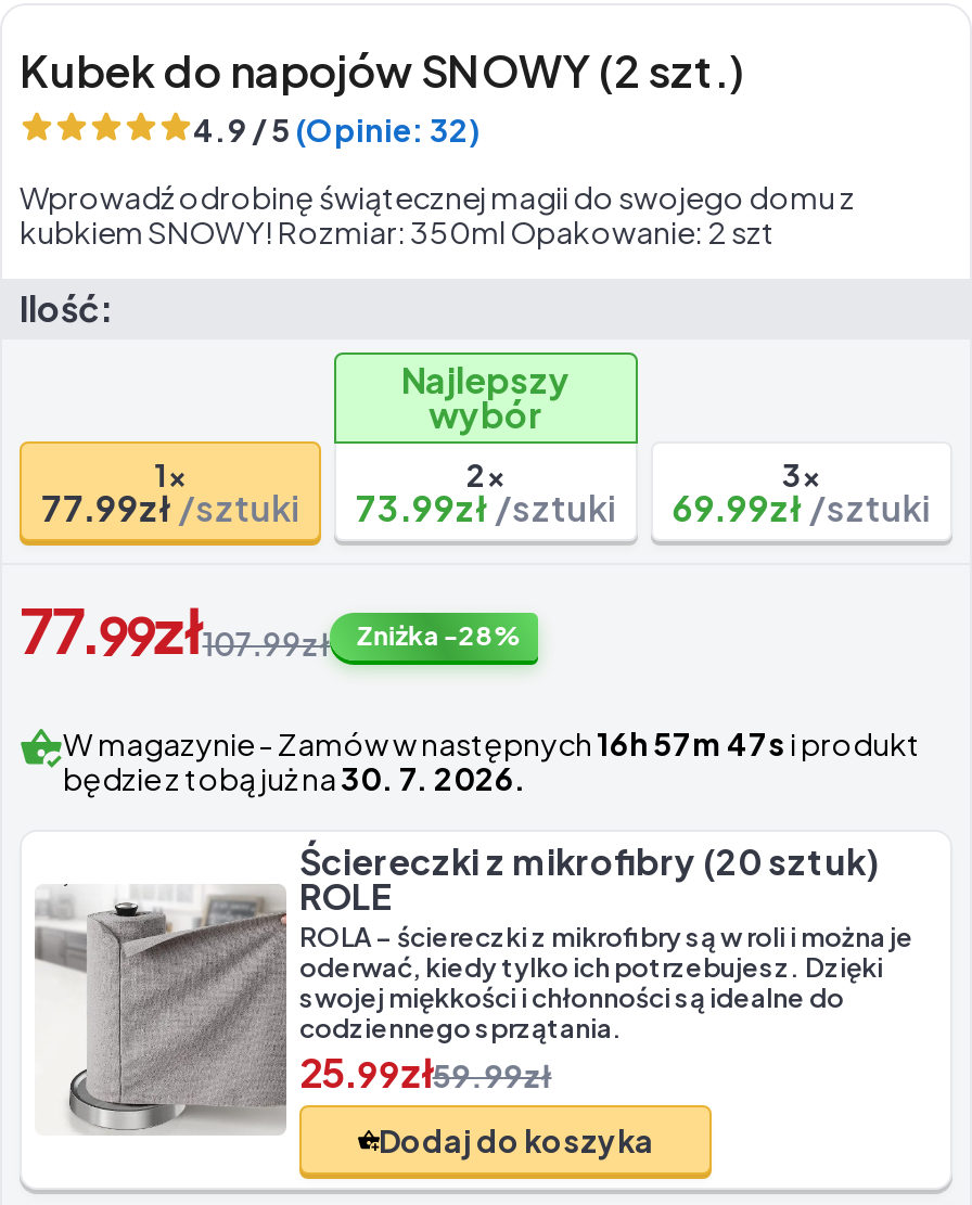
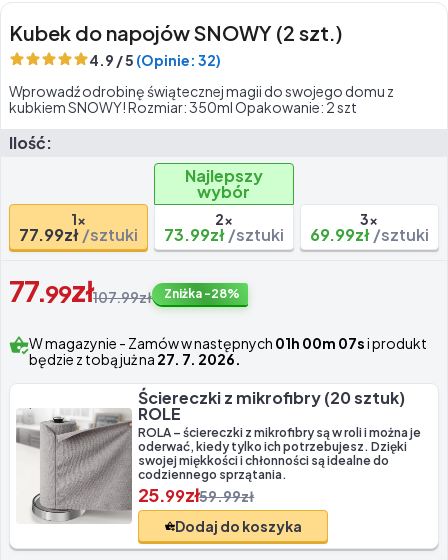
- W magazynie- Zamów w następnych 16h 57m 47s i produkt
+ W magazynie- Zamów w następnych 01h 00m 07s i produkt

- będzie z tobą już na 30. 7. 2026.
+ będzie z tobą już na 27. 7. 2026.
